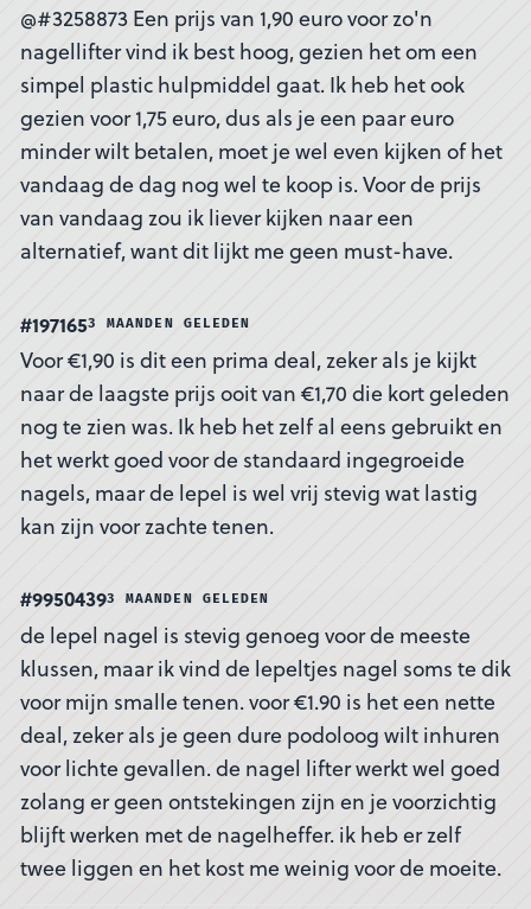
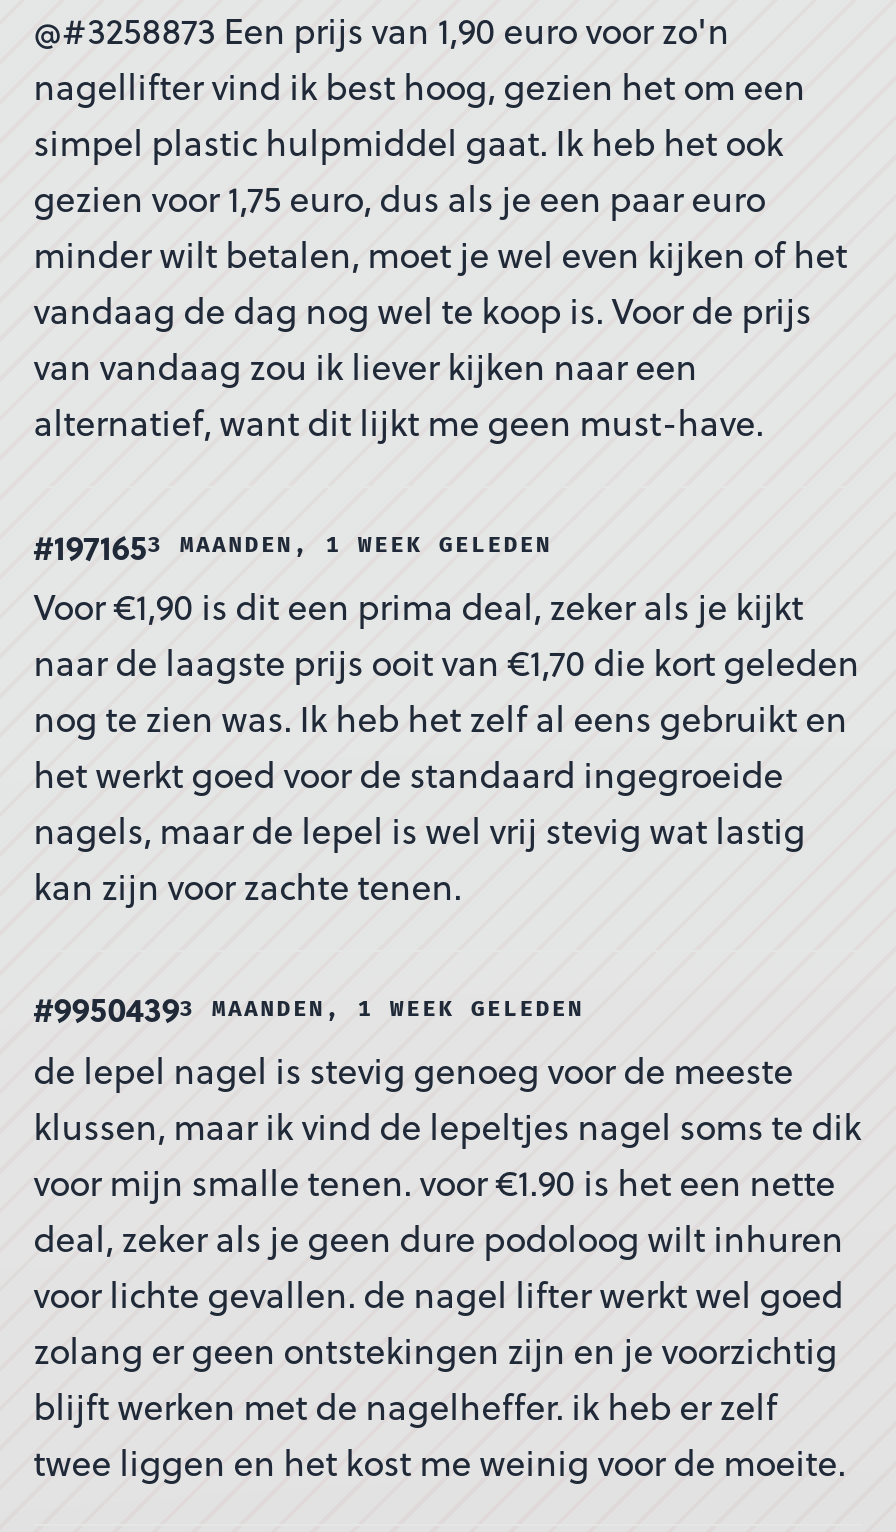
- #1971653 MAANDEN GELEDEN
+ #1971653 MAANDEN, 1 WEEK GELEDEN

- #99504393 MAANDEN GELEDEN
+ #99504393 MAANDEN, 1 WEEK GELEDEN
